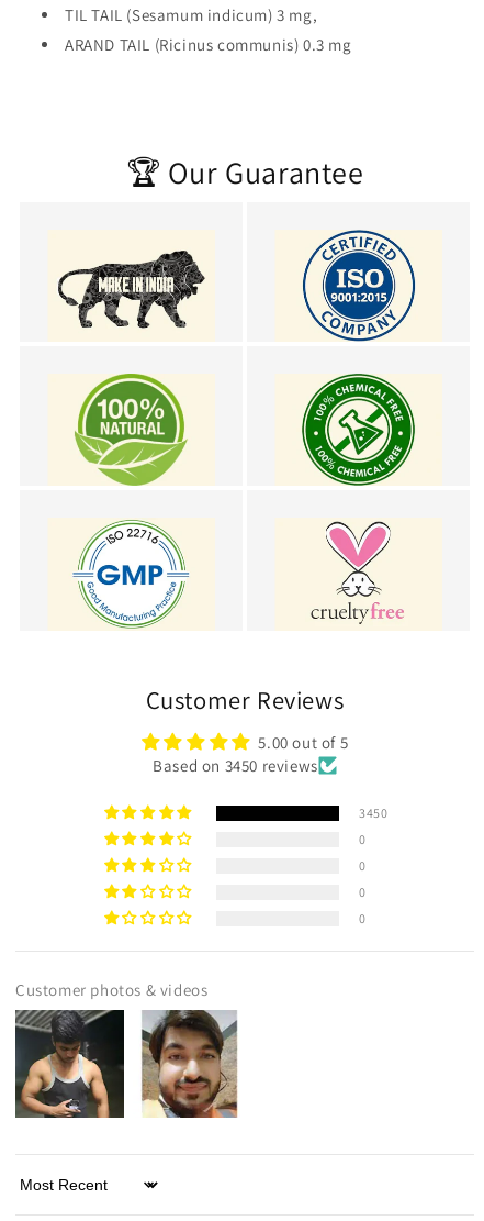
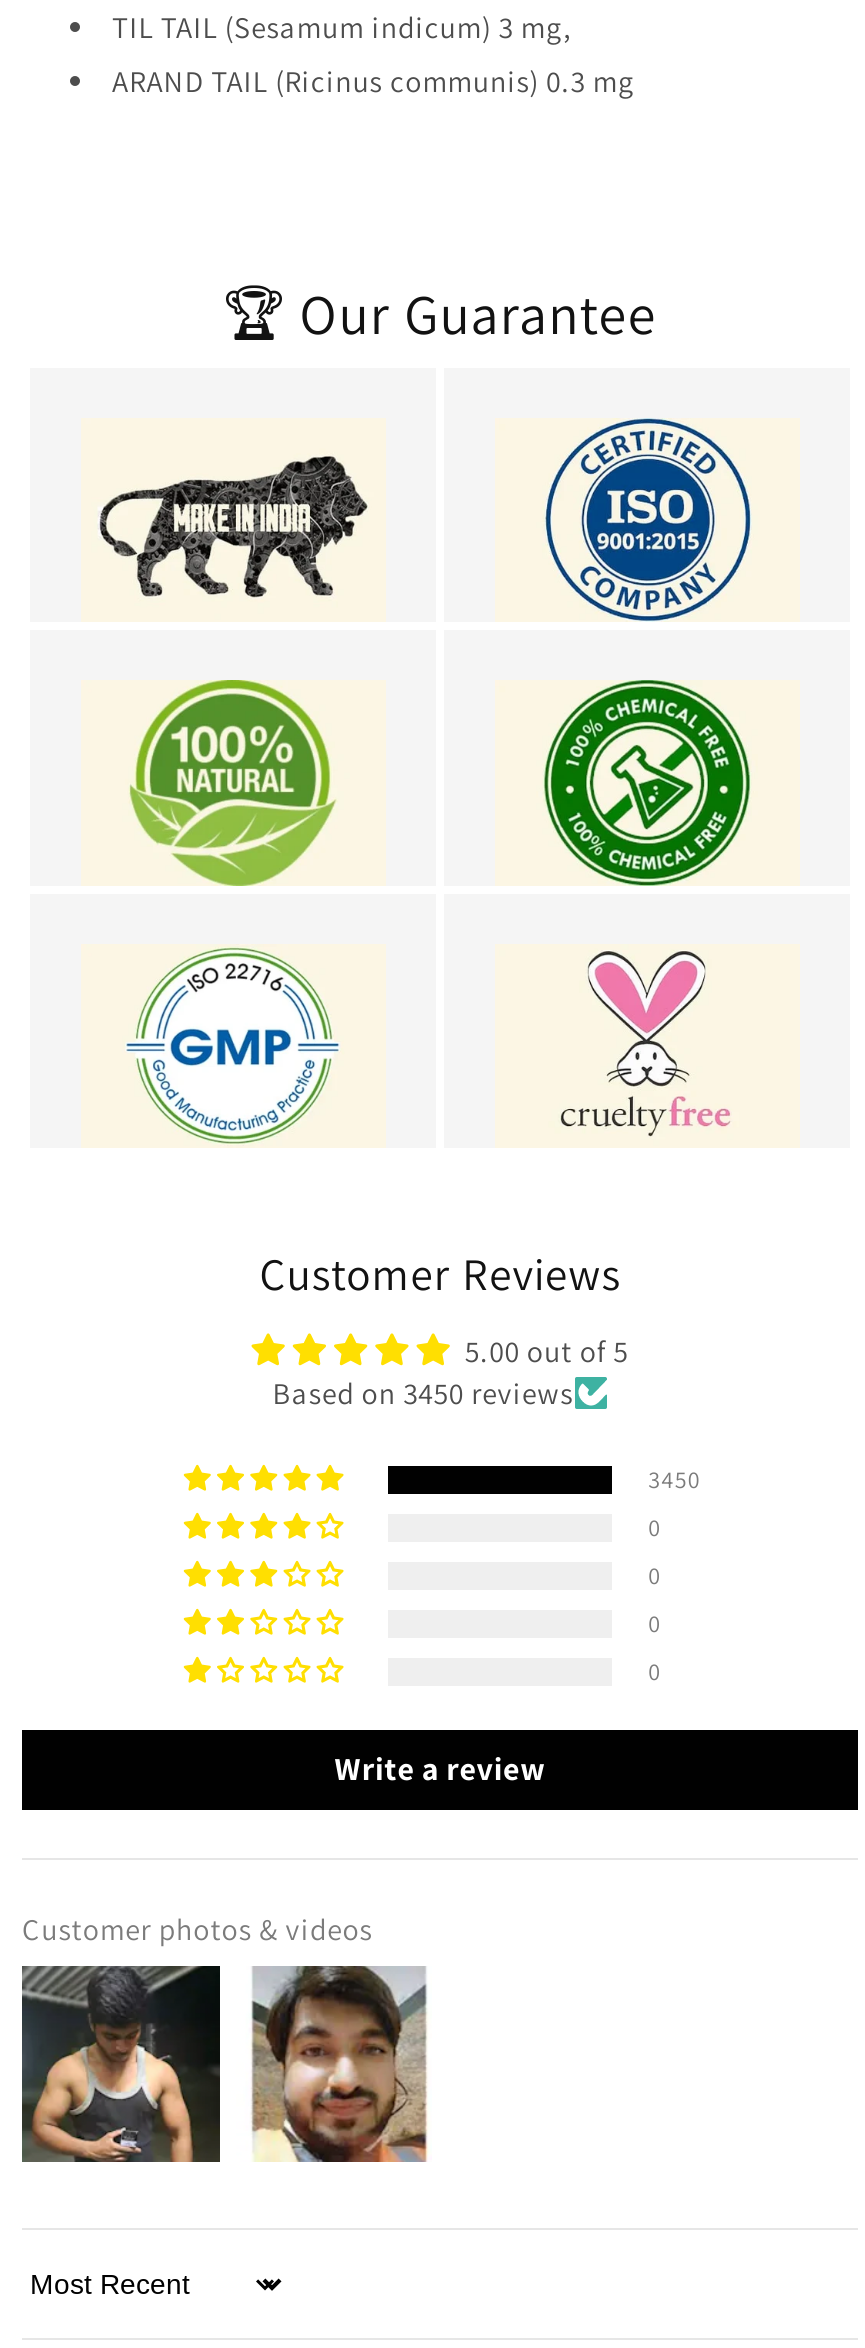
+ Write a review
